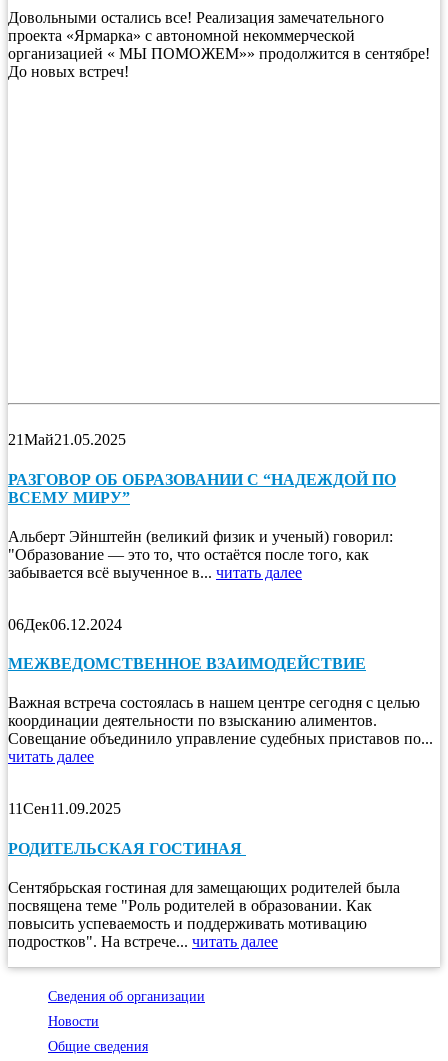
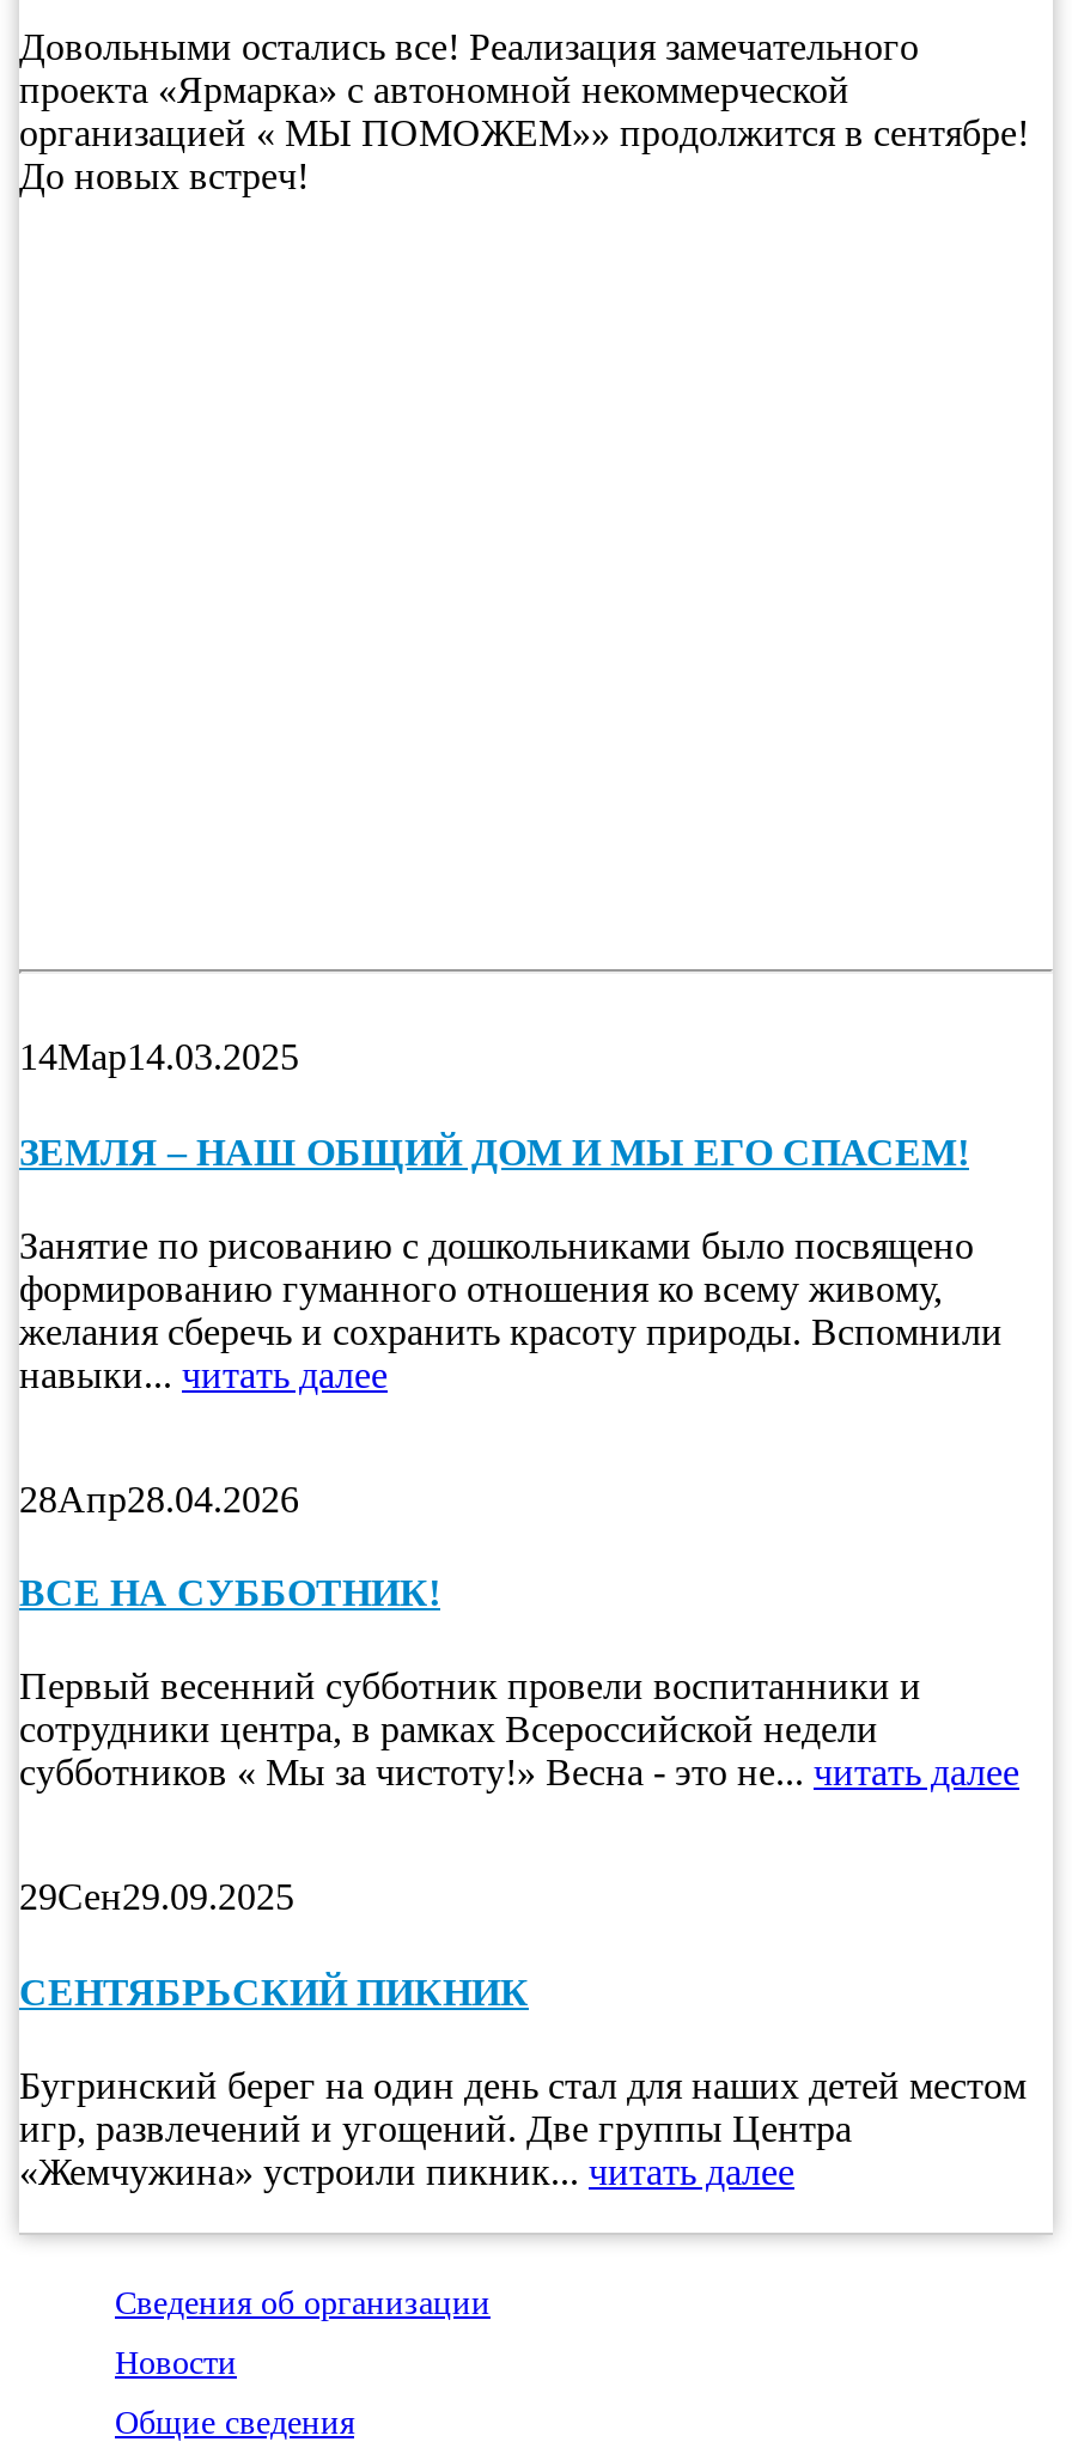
- 21Май21.05.2025
+ 14Мар14.03.2025

- РАЗГОВОР ОБ ОБРАЗОВАНИИ С “НАДЕЖДОЙ ПО
- ВСЕМУ МИРУ”
+ ЗЕМЛЯ – НАШ ОБЩИЙ ДОМ И МЫ ЕГО СПАСЕМ!

- Альберт Эйнштейн (великий физик и ученый) говорил:
- "Образование — это то, что остаётся после того, как
- забывается всё выученное в... читать далее
+ Занятие по рисованию с дошкольниками было посвящено
+ формированию гуманного отношения ко всему живому,
+ желания сберечь и сохранить красоту природы. Вспомнили
+ навыки... читать далее

- 06Дек06.12.2024
+ 28Апр28.04.2026

- МЕЖВЕДОМСТВЕННОЕ ВЗАИМОДЕЙСТВИЕ
+ ВСЕ НА СУББОТНИК!

- Важная встреча состоялась в нашем центре сегодня с целью
- координации деятельности по взысканию алиментов.
- Совещание объединило управление судебных приставов по...
- читать далее
+ Первый весенний субботник провели воспитанники и
+ сотрудники центра, в рамках Всероссийской недели
+ субботников « Мы за чистоту!» Весна - это не... читать далее

- 11Сен11.09.2025
+ 29Сен29.09.2025

- РОДИТЕЛЬСКАЯ ГОСТИНАЯ
+ СЕНТЯБРЬСКИЙ ПИКНИК

- Сентябрьская гостиная для замещающих родителей была
- посвящена теме "Роль родителей в образовании. Как
- повысить успеваемость и поддерживать мотивацию
- подростков". На встрече... читать далее
+ Бугринский берег на один день стал для наших детей местом
+ игр, развлечений и угощений. Две группы Центра
+ «Жемчужина» устроили пикник... читать далее
